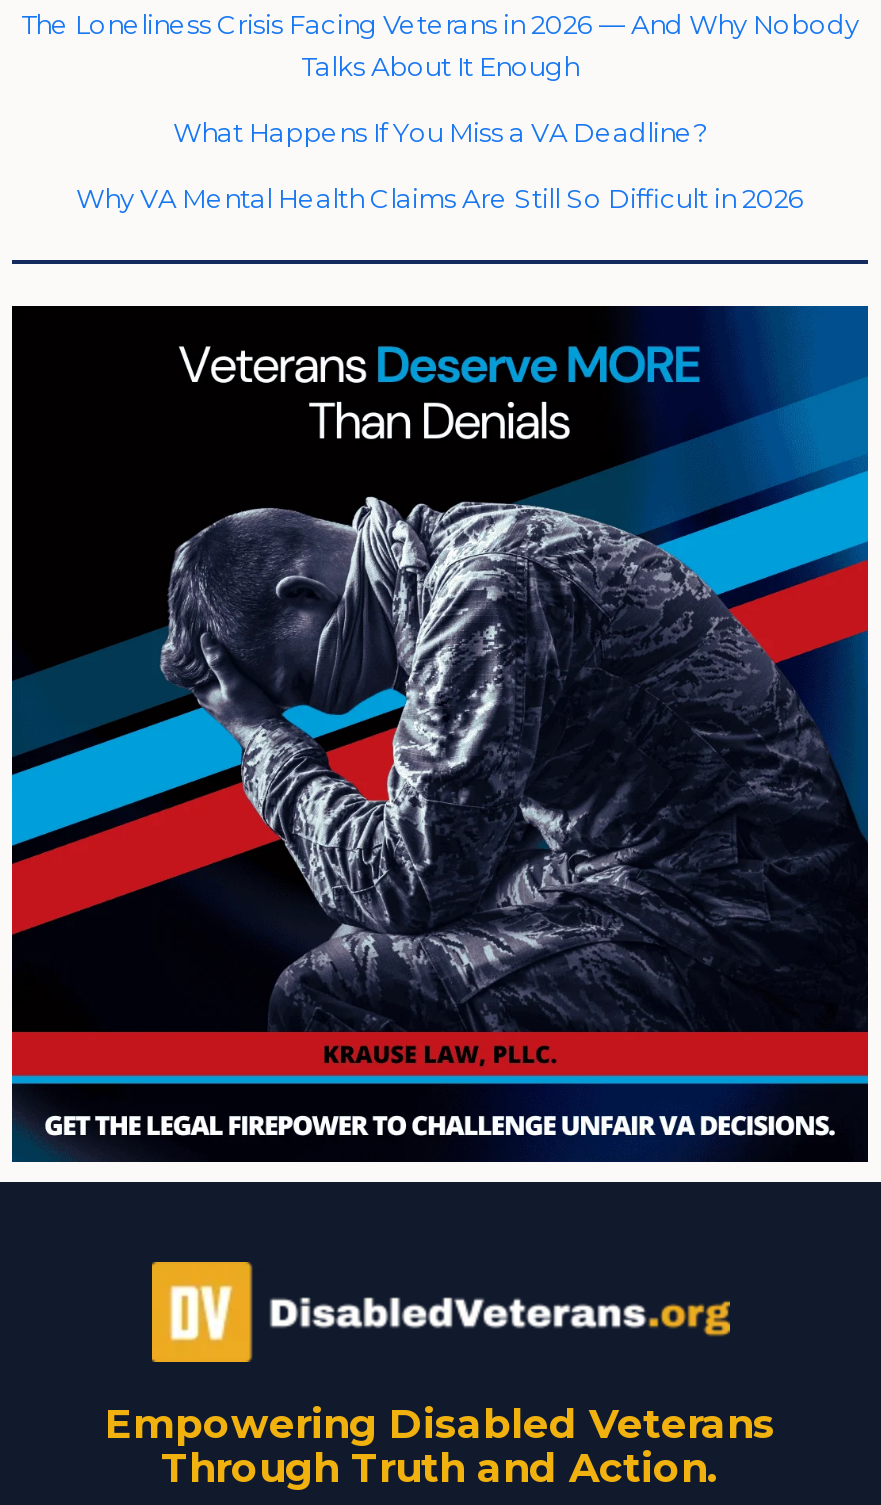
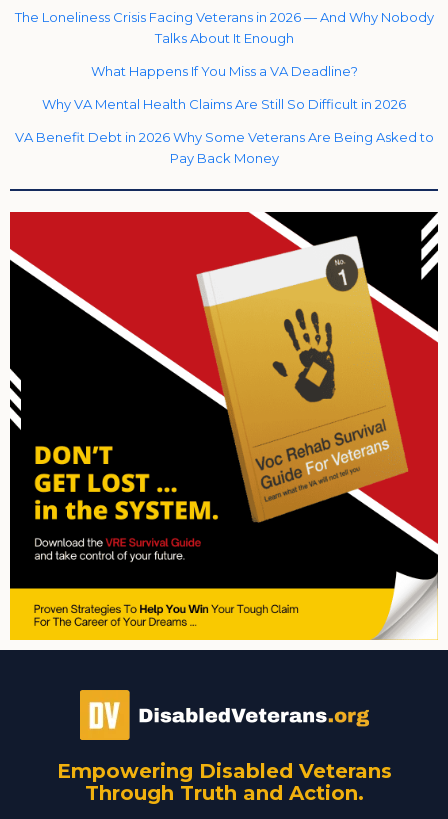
+ VA Benefit Debt in 2026 Why Some Veterans Are Being Asked to
+ Pay Back Money

- [image]
+ [image]
